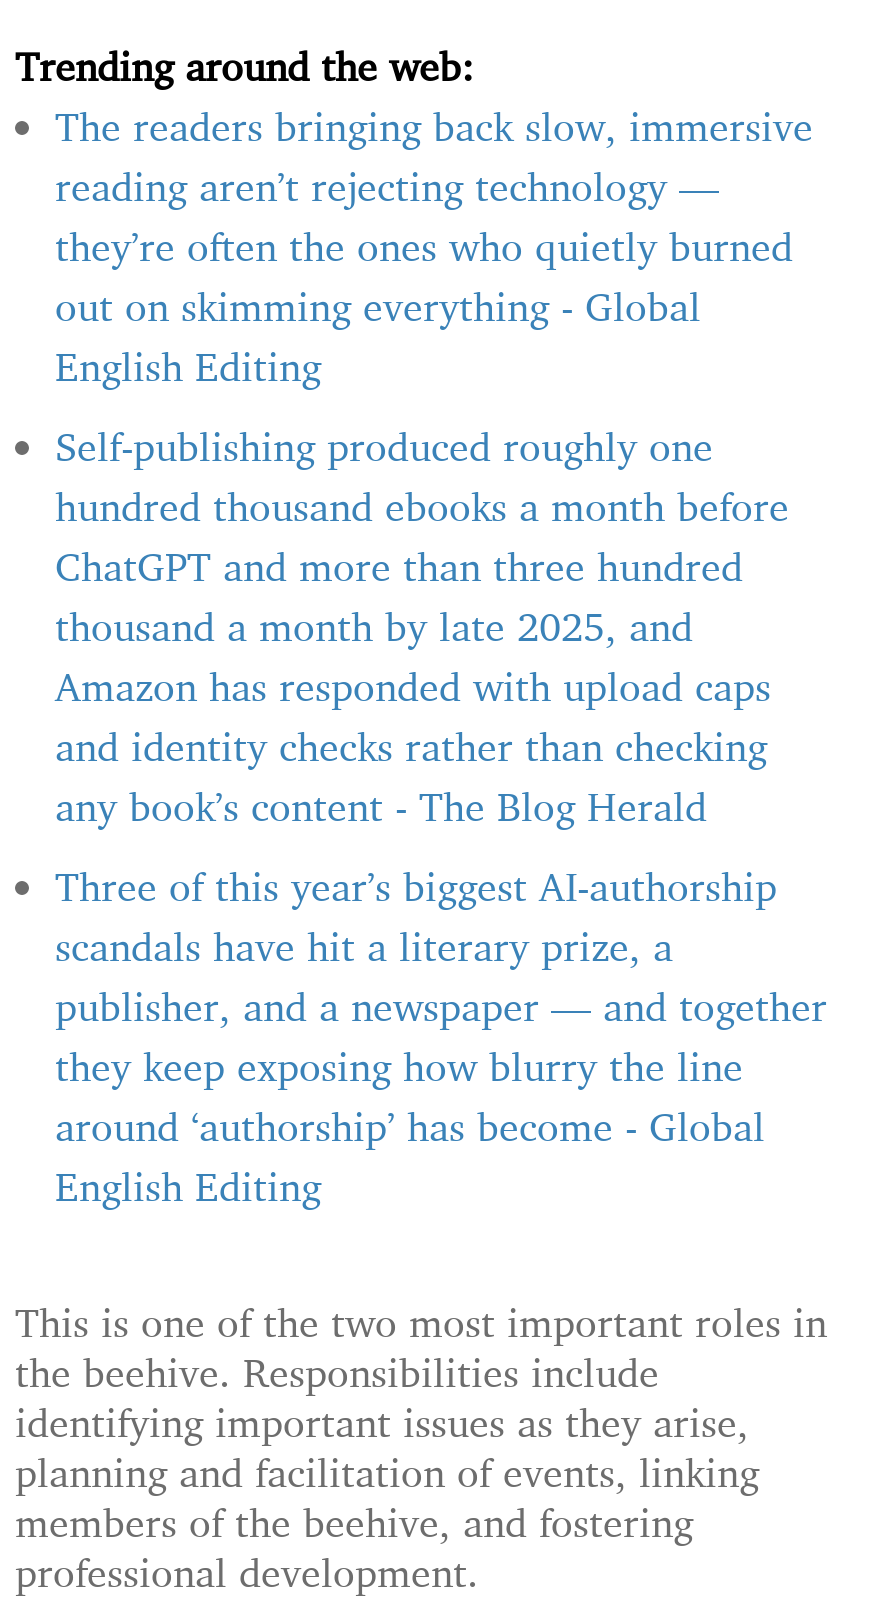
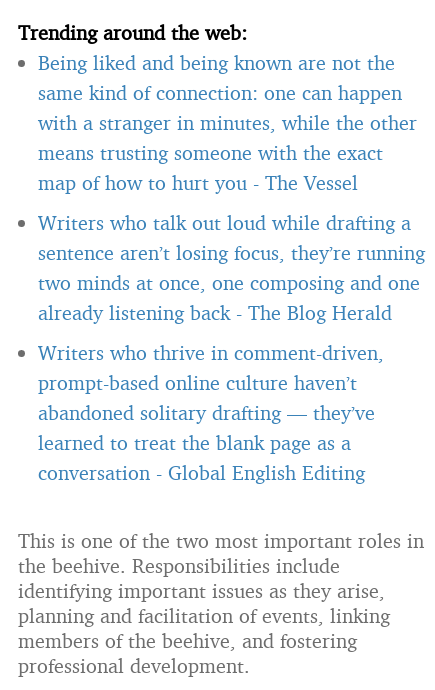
- The readers bringing back slow, immersive
- reading aren’t rejecting technology —
- they’re often the ones who quietly burned
- out on skimming everything - Global
- English Editing
+ Being liked and being known are not the
+ same kind of connection: one can happen
+ with a stranger in minutes, while the other
+ means trusting someone with the exact
+ map of how to hurt you - The Vessel

- Self-publishing produced roughly one
- hundred thousand ebooks a month before
- ChatGPT and more than three hundred
- thousand a month by late 2025, and
- Amazon has responded with upload caps
- and identity checks rather than checking
- any book’s content - The Blog Herald
+ Writers who talk out loud while drafting a
+ sentence aren’t losing focus, they’re running
+ two minds at once, one composing and one
+ already listening back - The Blog Herald

- Three of this year’s biggest AI-authorship
- scandals have hit a literary prize, a
- publisher, and a newspaper — and together
- they keep exposing how blurry the line
- around ‘authorship’ has become - Global
- English Editing
+ Writers who thrive in comment-driven,
+ prompt-based online culture haven’t
+ abandoned solitary drafting — they’ve
+ learned to treat the blank page as a
+ conversation - Global English Editing
